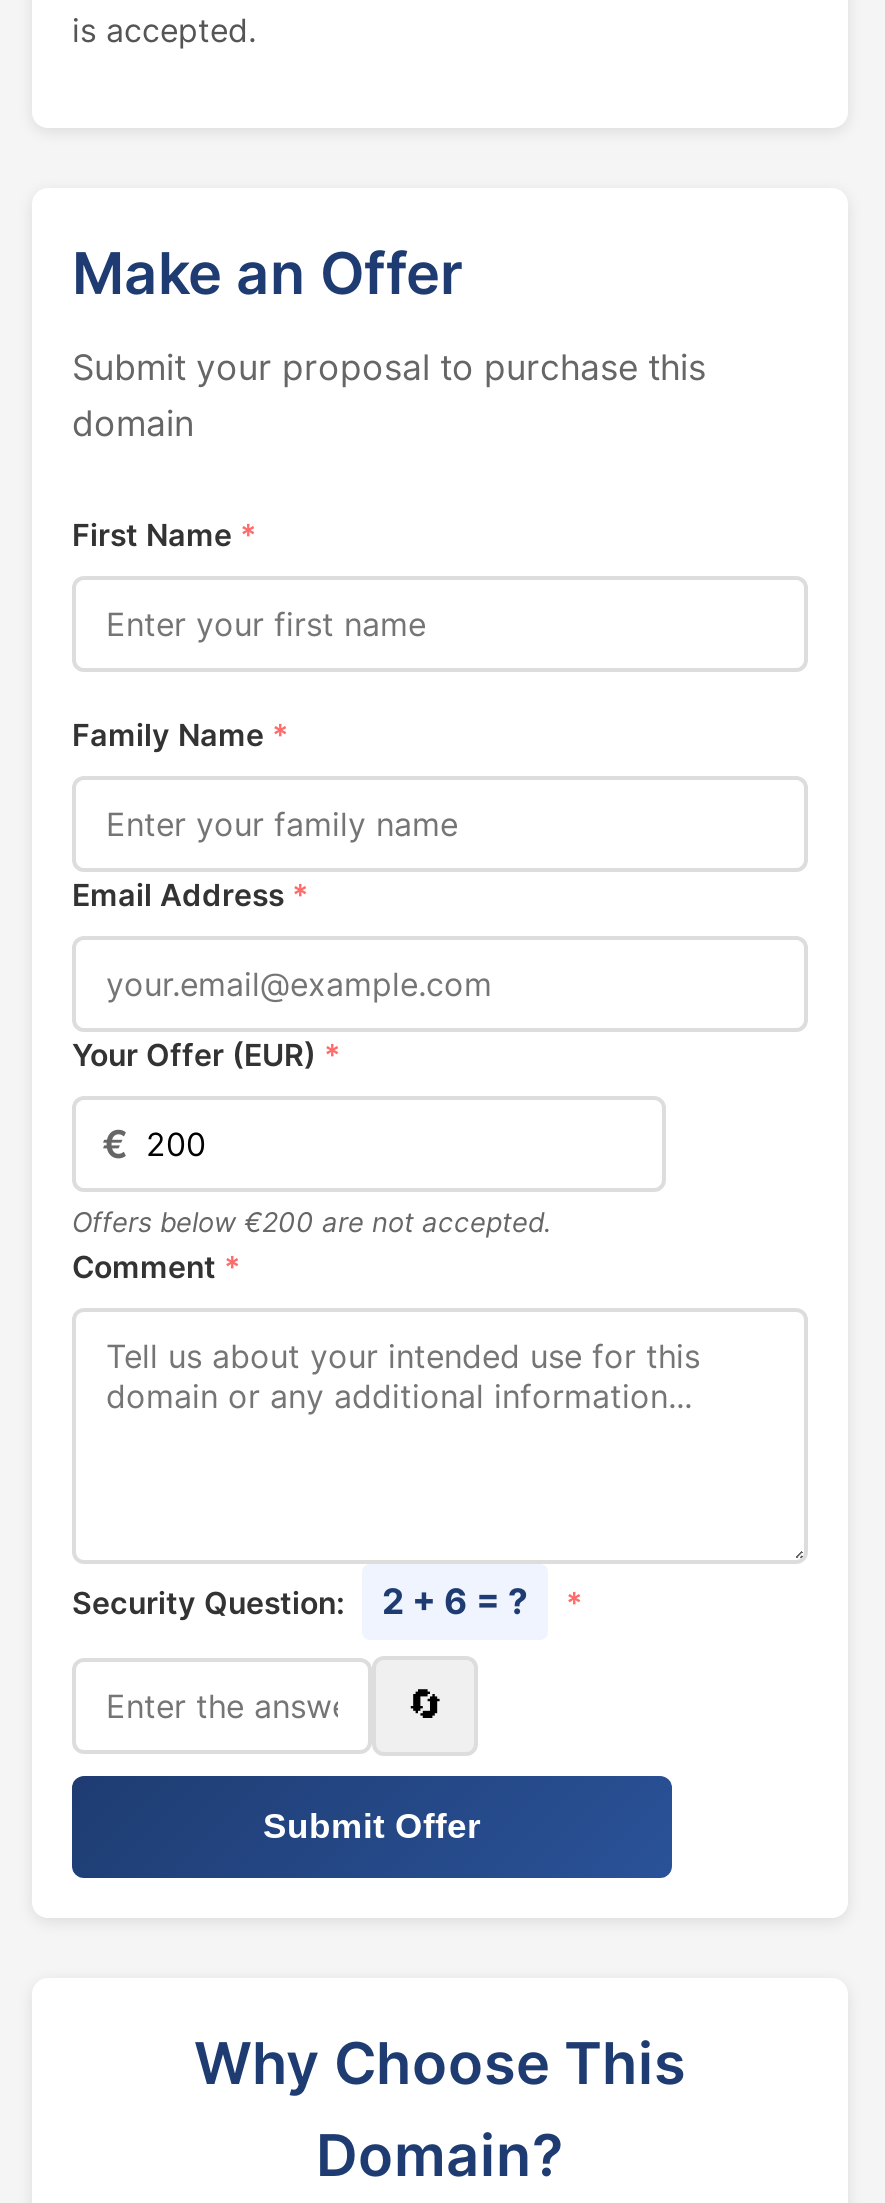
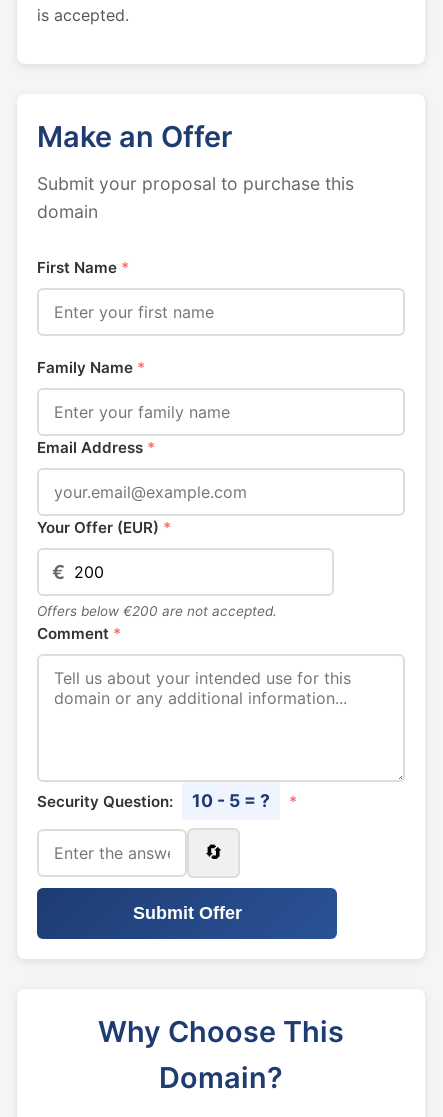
- 2 + 6 = ?
+ 10 - 5 = ?
